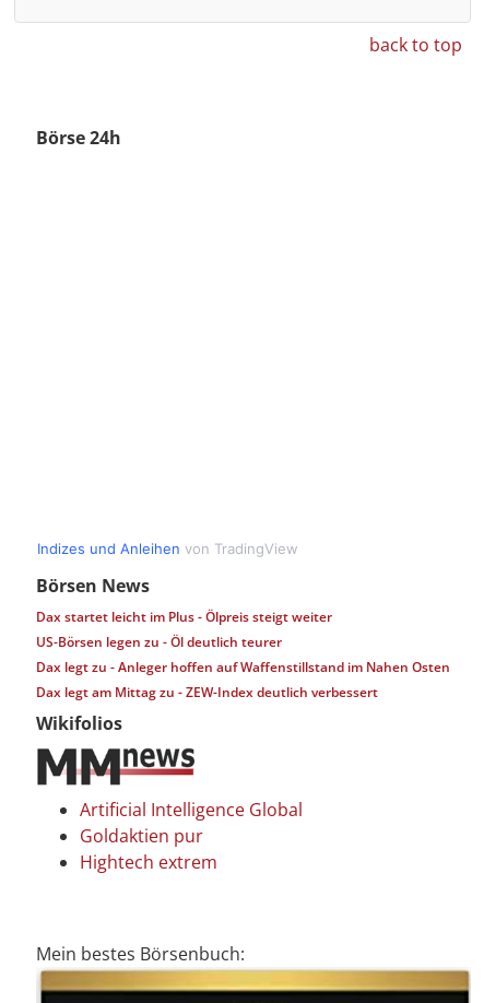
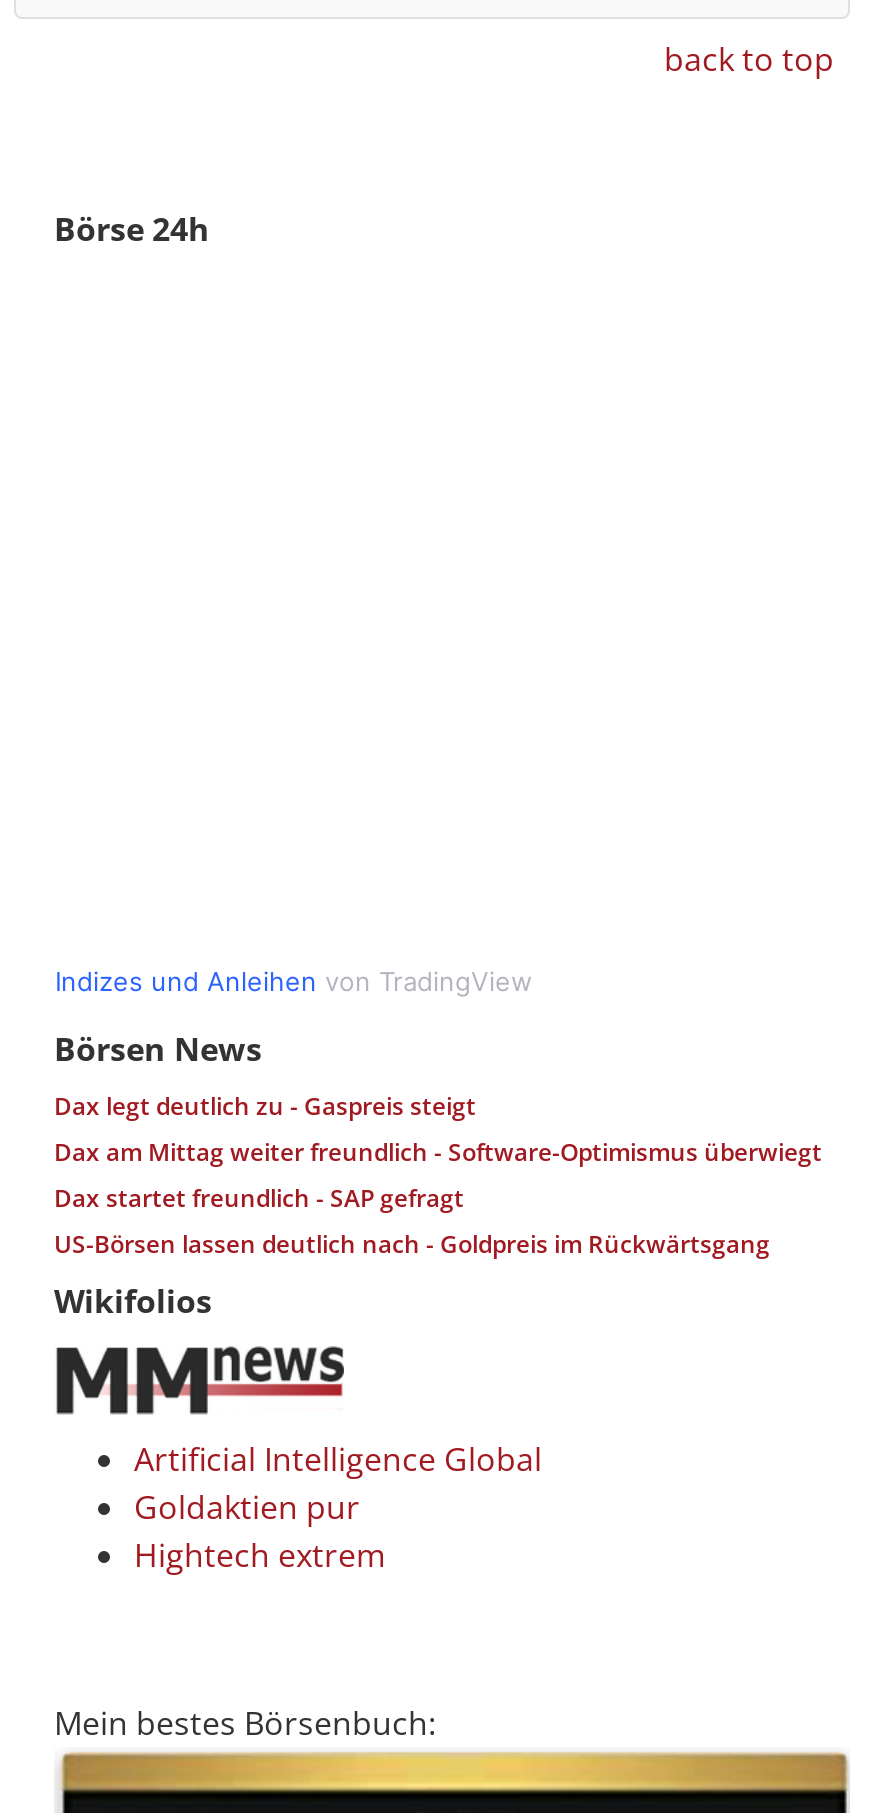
- Dax startet leicht im Plus - Ölpreis steigt weiter
- US-Börsen legen zu - Öl deutlich teurer
- Dax legt zu - Anleger hoffen auf Waffenstillstand im Nahen Osten
- Dax legt am Mittag zu - ZEW-Index deutlich verbessert
+ Dax legt deutlich zu - Gaspreis steigt
+ Dax am Mittag weiter freundlich - Software-Optimismus überwiegt
+ Dax startet freundlich - SAP gefragt
+ US-Börsen lassen deutlich nach - Goldpreis im Rückwärtsgang
